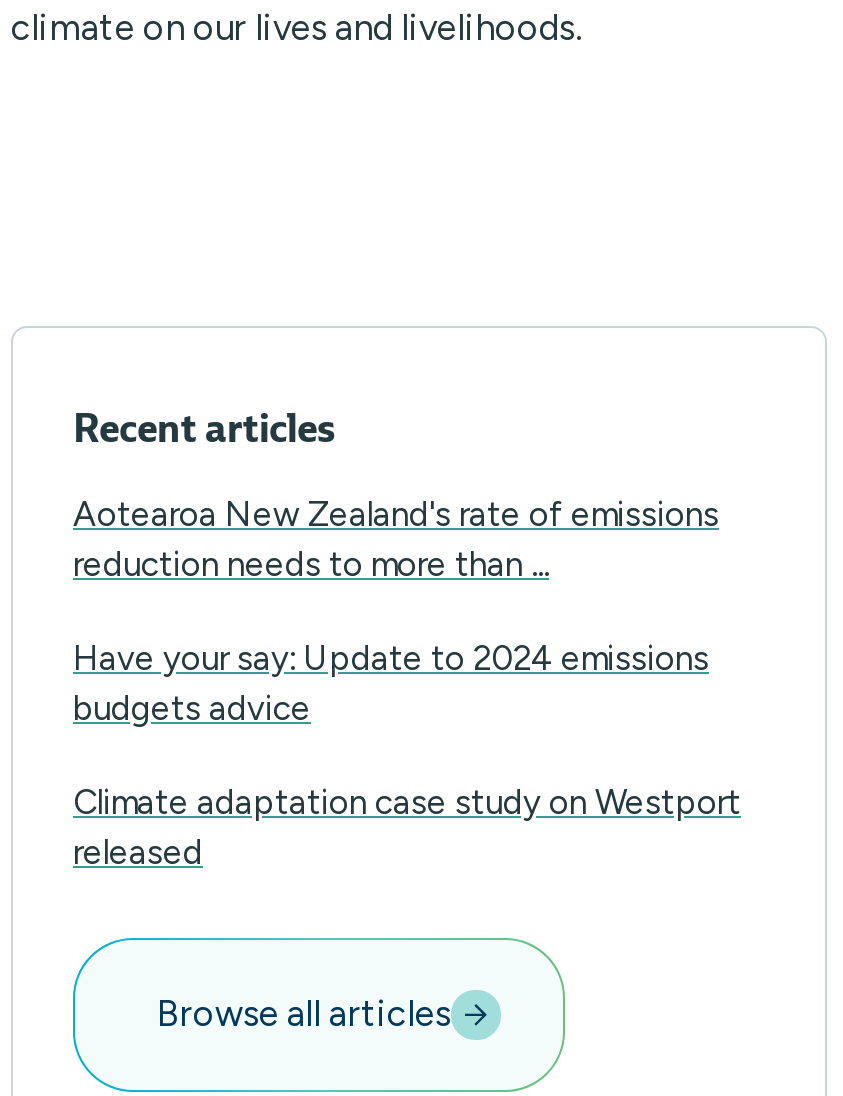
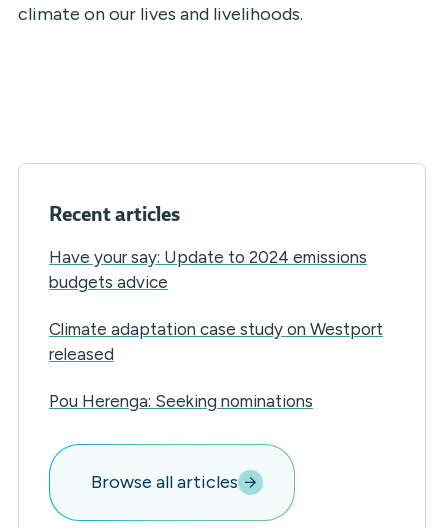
- Aotearoa New Zealand's rate of emissions
- reduction needs to more than ...

moved up: Have your say: Update to 2024 emissions | budgets advice | Climate adaptation case study on Westport | released

+ Pou Herenga: Seeking nominations
